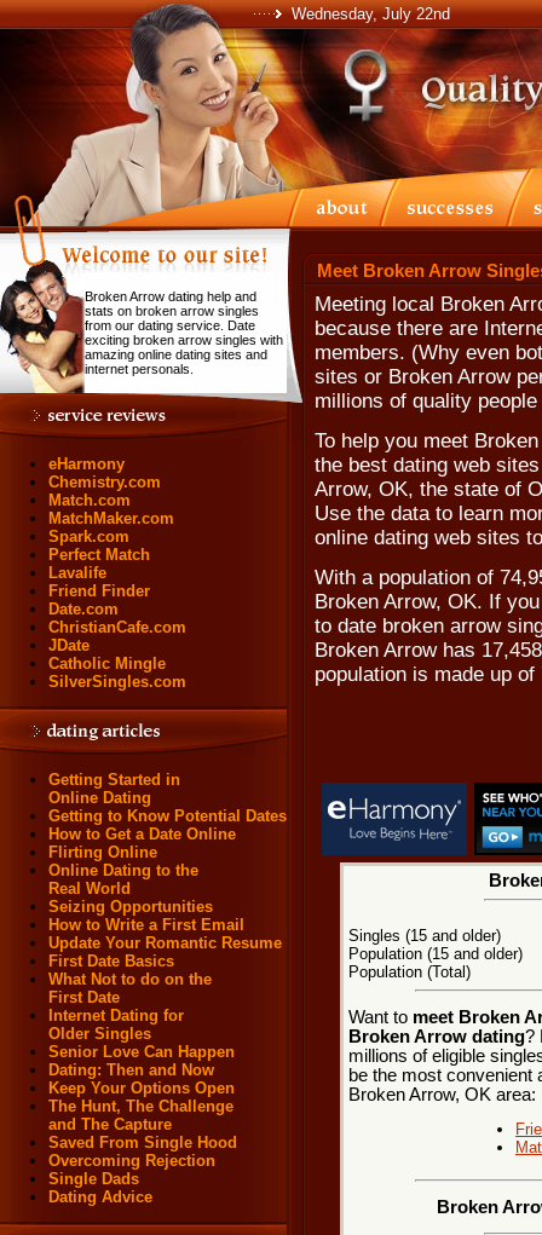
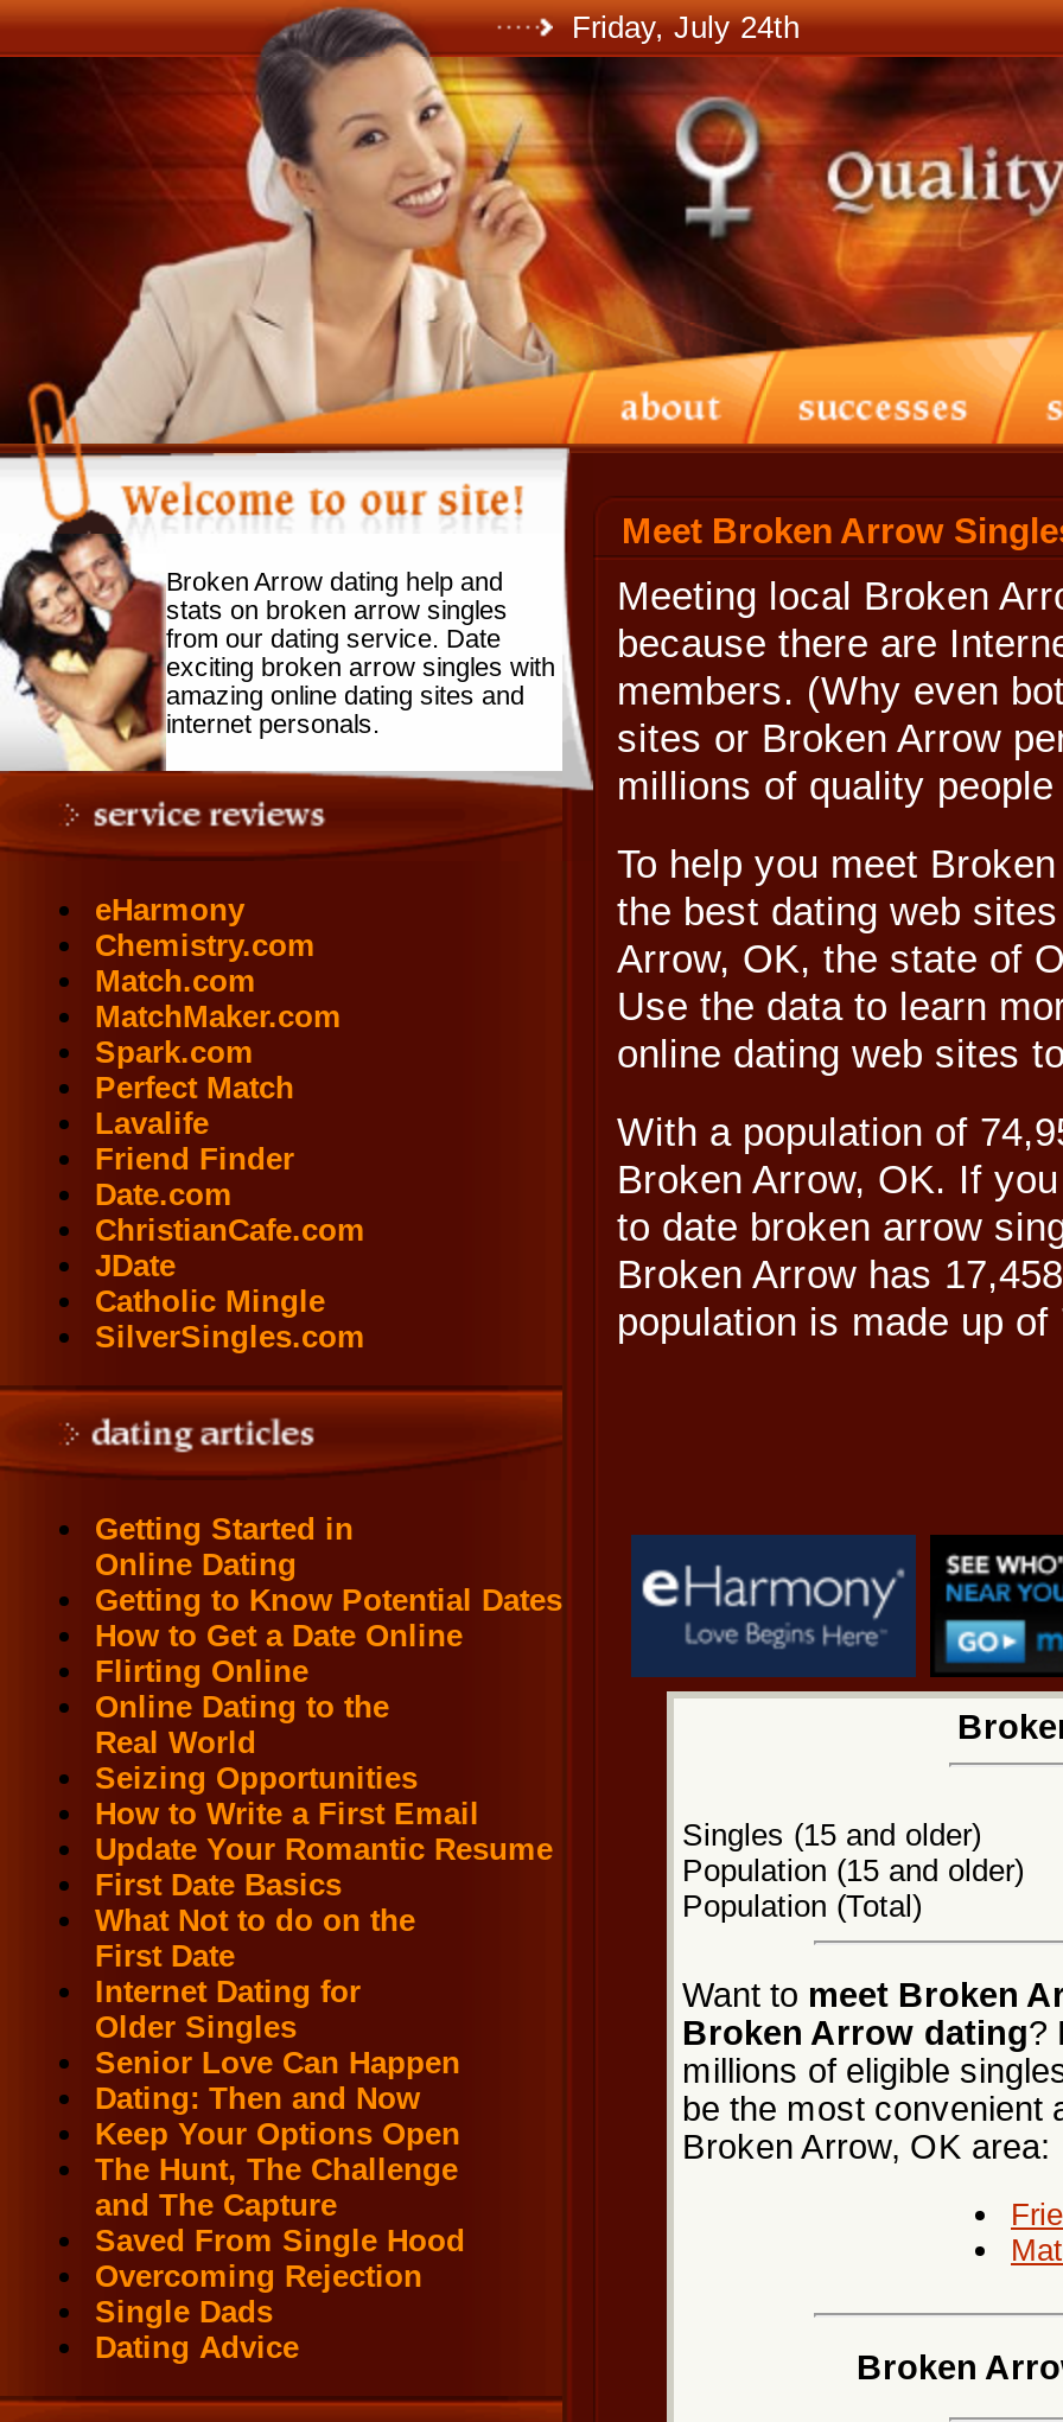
- Wednesday, July 22nd
+ Friday, July 24th
